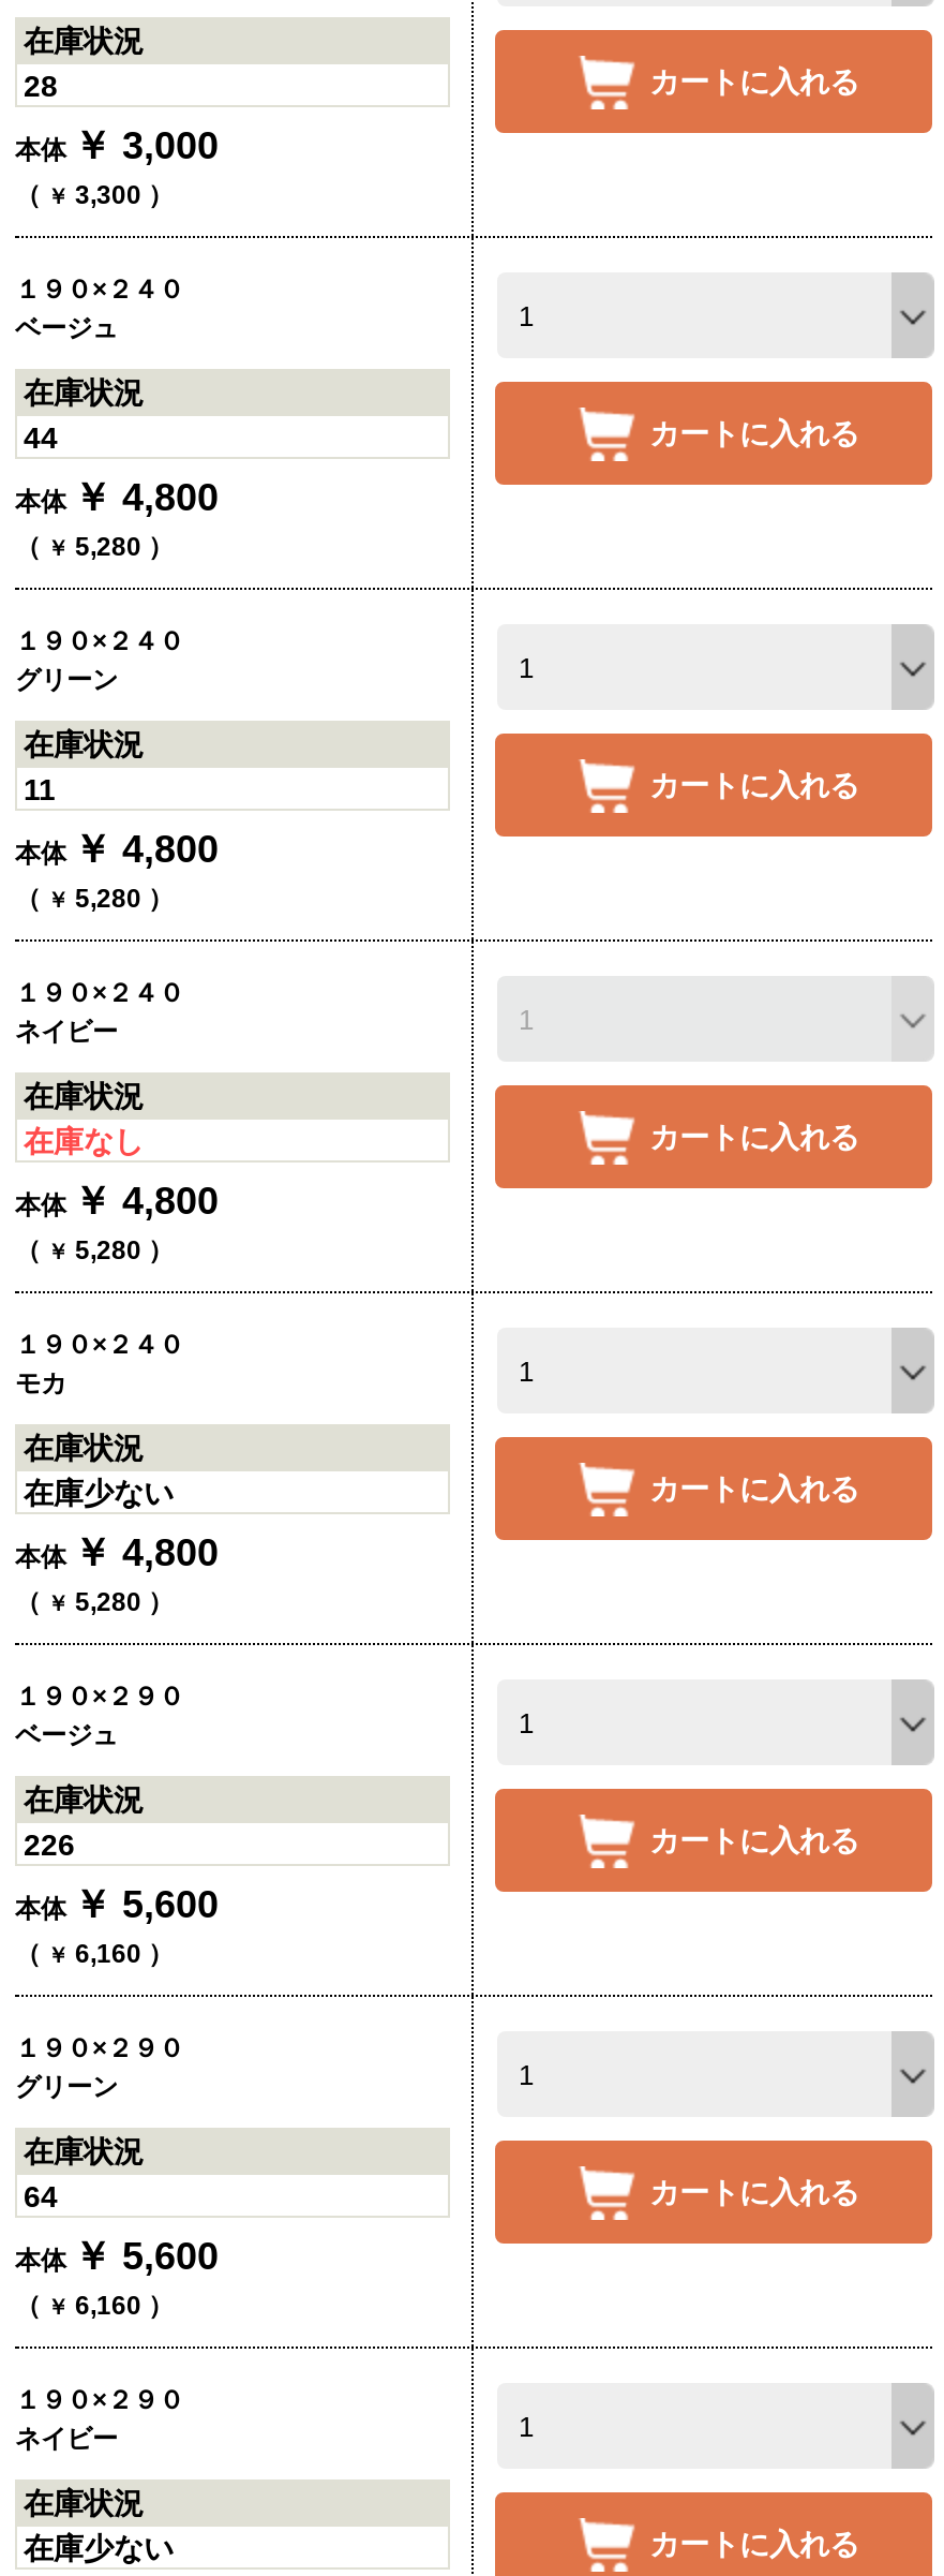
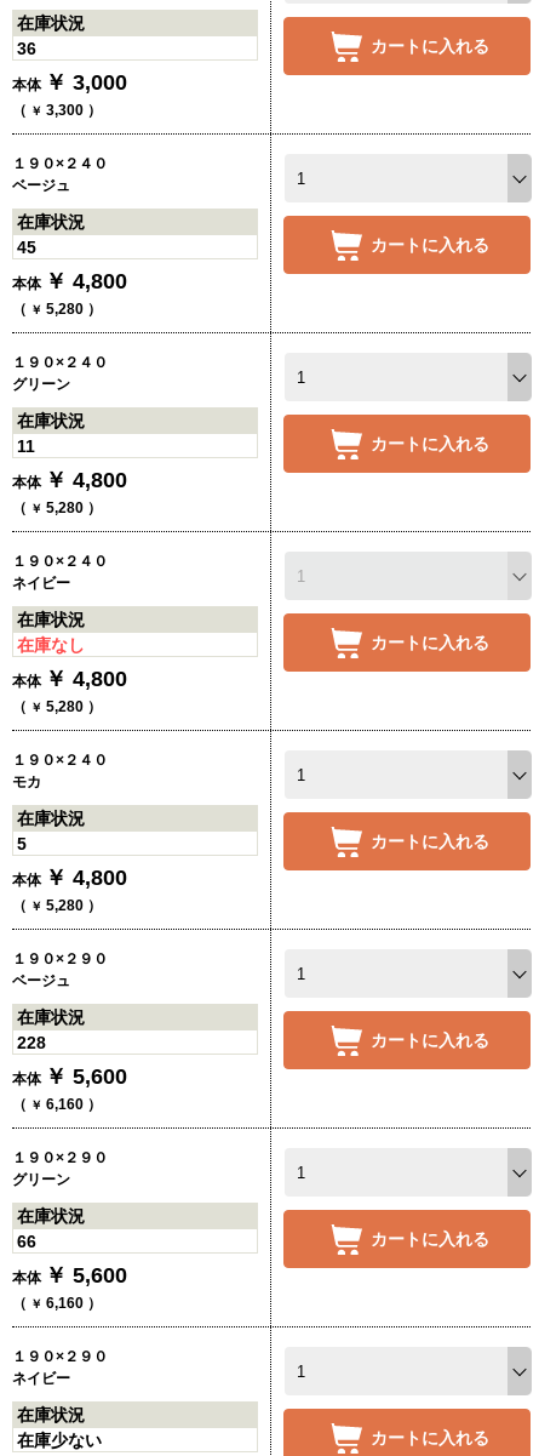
- 28
+ 36

- 44
+ 45

- 在庫少ない
+ 5

- 226
+ 228

- 64
+ 66
